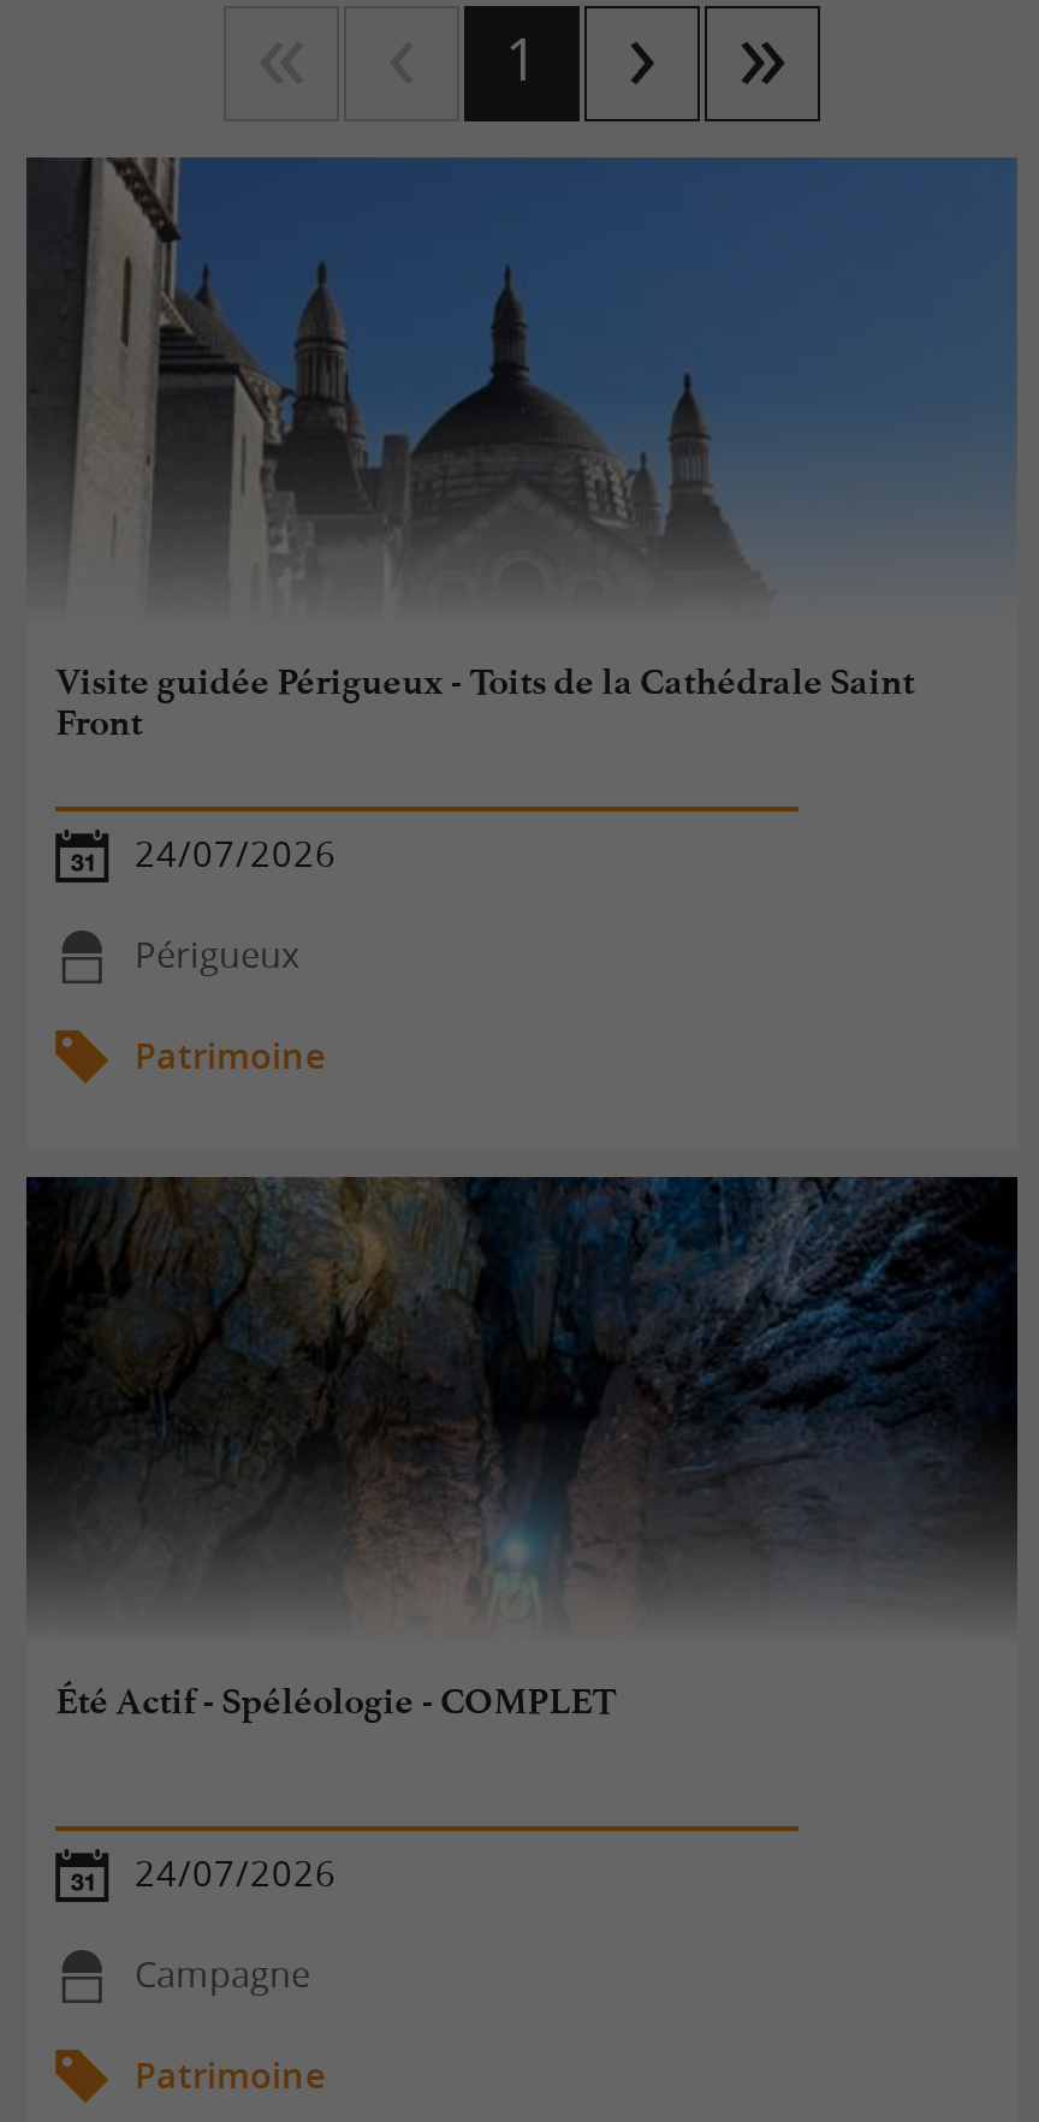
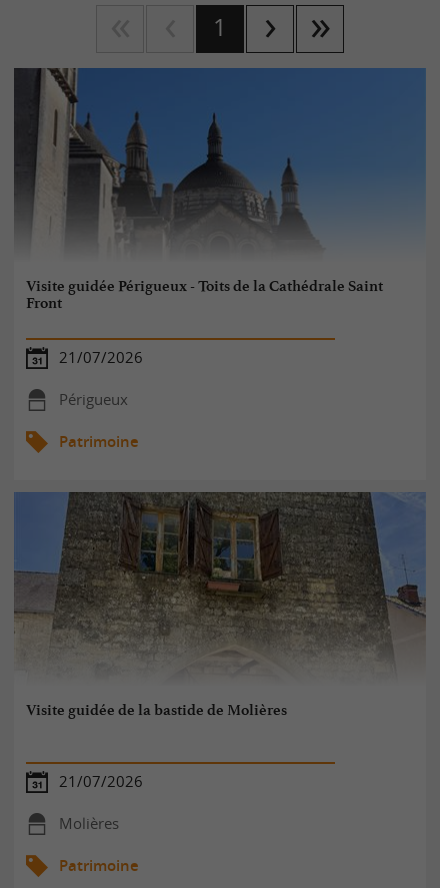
- 24/07/2026
+ 21/07/2026

- [image]
- Été Actif - Spéléologie - COMPLET
+ [image]
+ Visite guidée de la bastide de Molières

- 24/07/2026
+ 21/07/2026

- Campagne
+ Molières
